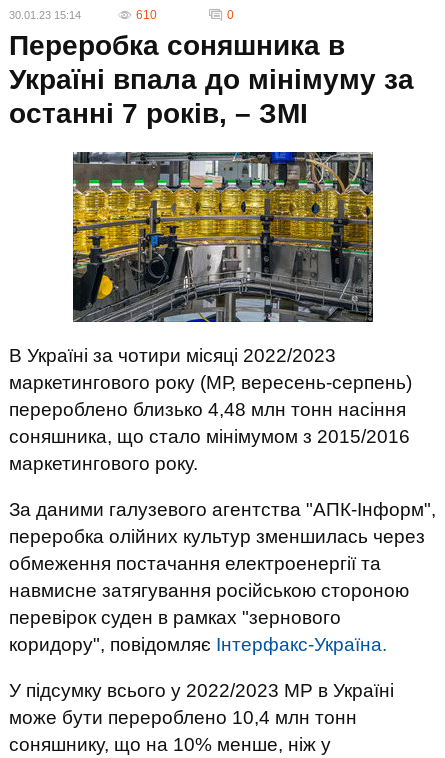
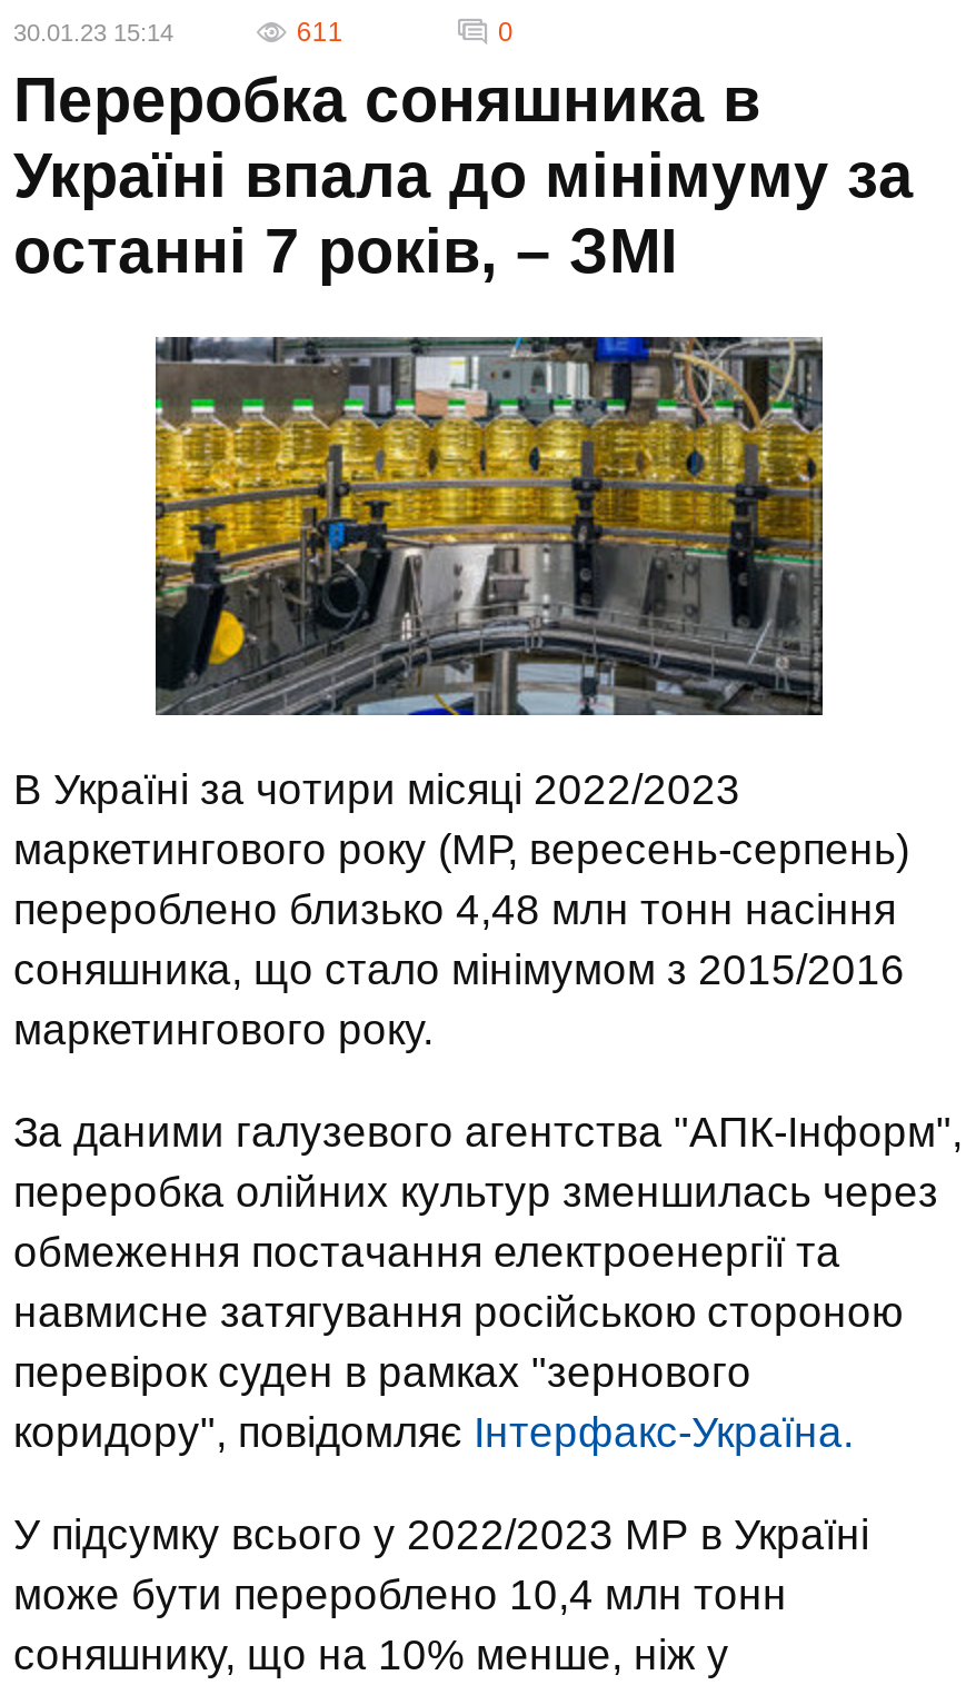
- 610
+ 611
